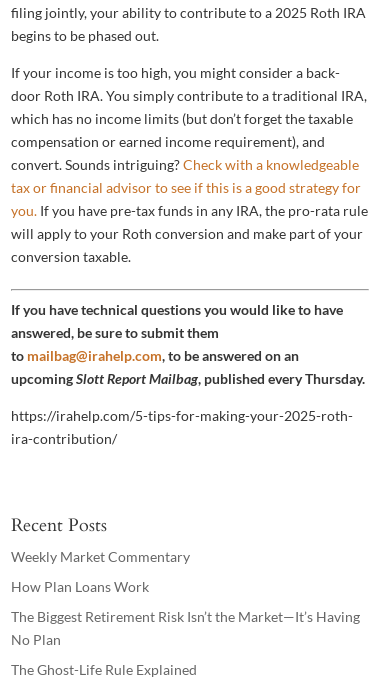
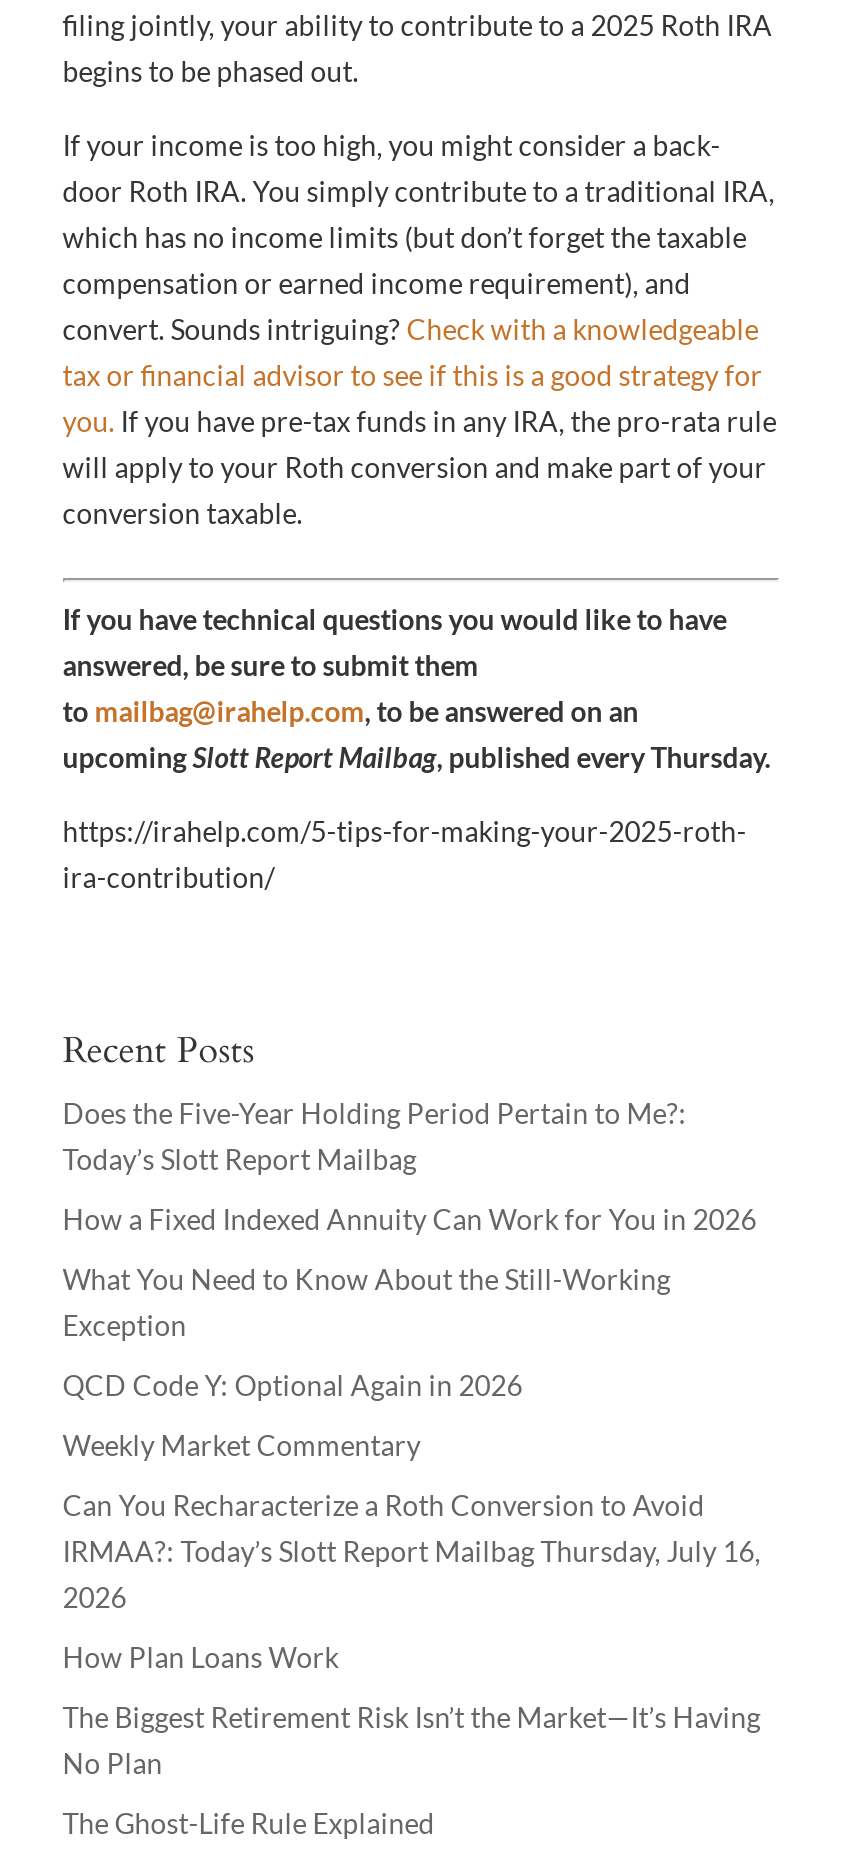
+ Does the Five-Year Holding Period Pertain to Me?:
+ Today’s Slott Report Mailbag
+ How a Fixed Indexed Annuity Can Work for You in 2026
+ What You Need to Know About the Still-Working
+ Exception
+ QCD Code Y: Optional Again in 2026

+ Can You Recharacterize a Roth Conversion to Avoid
+ IRMAA?: Today’s Slott Report Mailbag Thursday, July 16,
+ 2026
